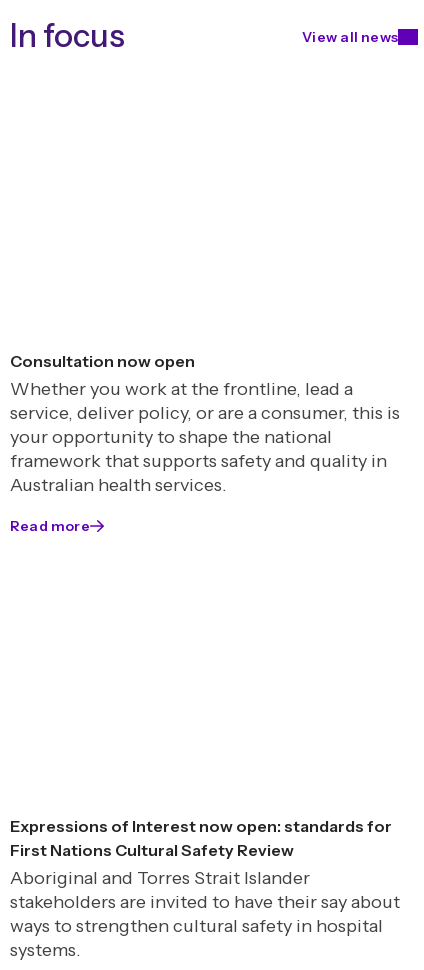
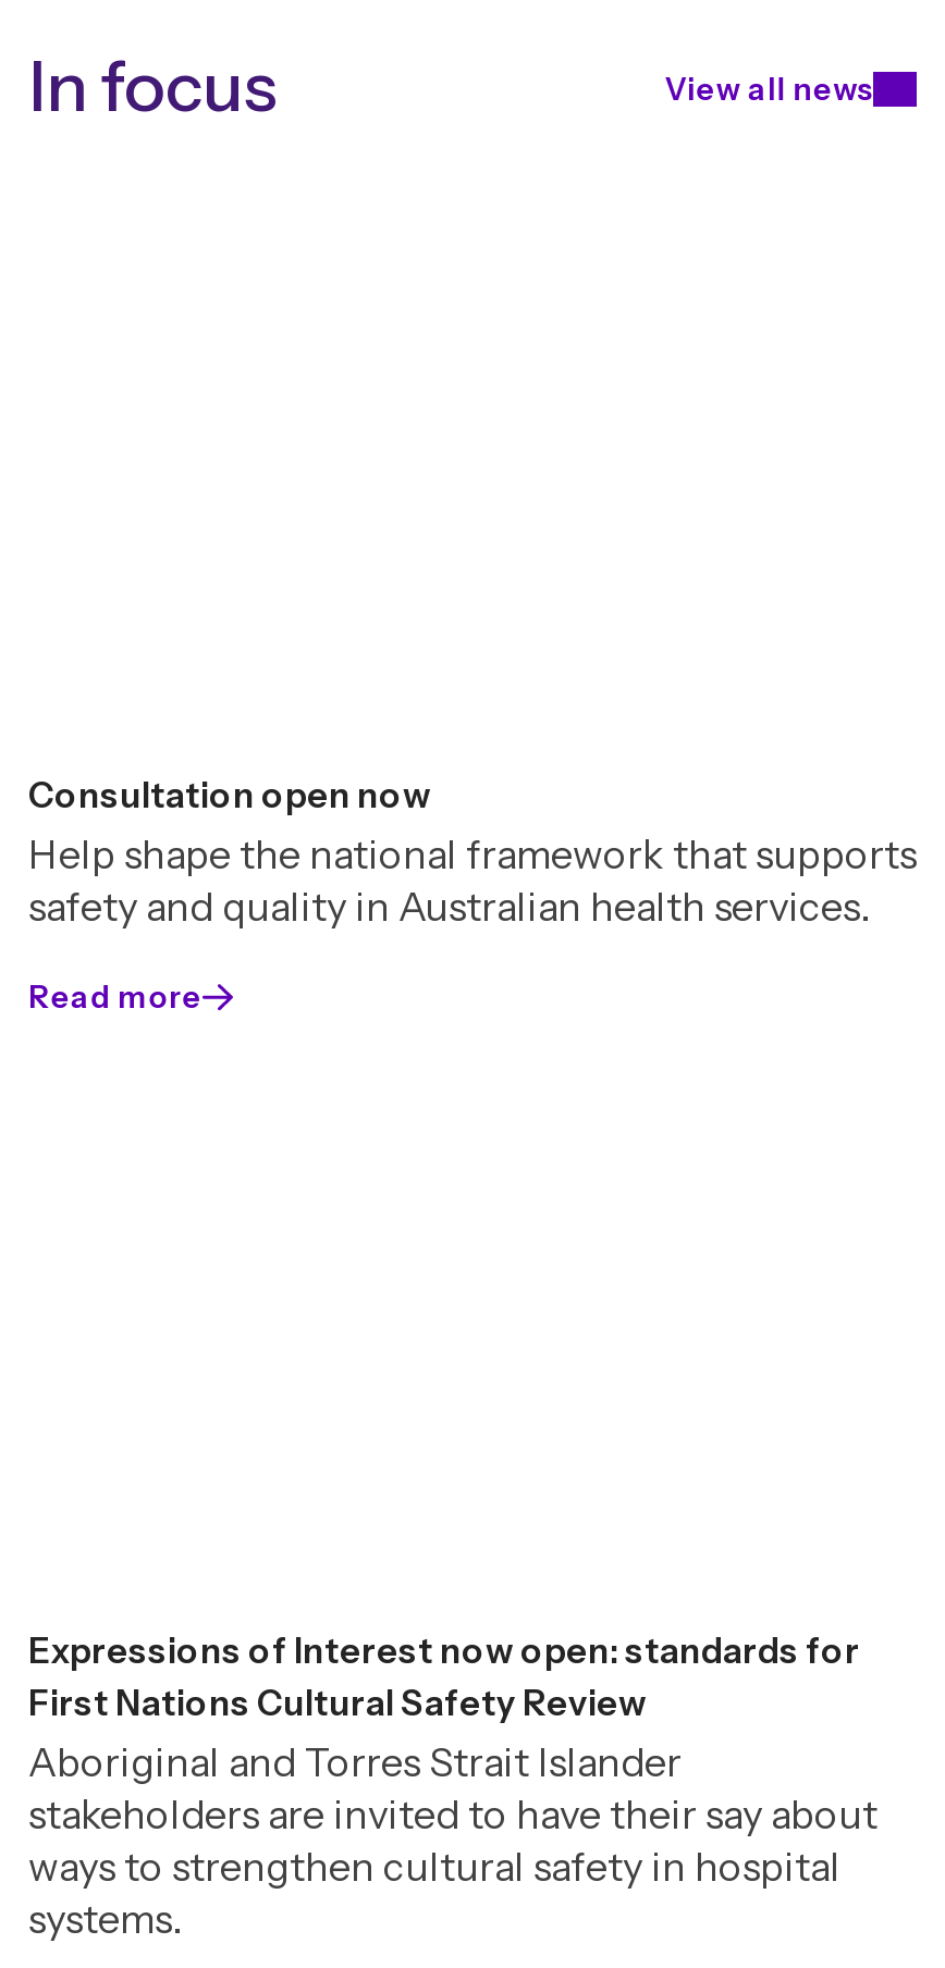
- Consultation now open
- Whether you work at the frontline, lead a
- service, deliver policy, or are a consumer, this is
- your opportunity to shape the national
- framework that supports safety and quality in
- Australian health services.
+ Consultation open now
+ Help shape the national framework that supports
+ safety and quality in Australian health services.
